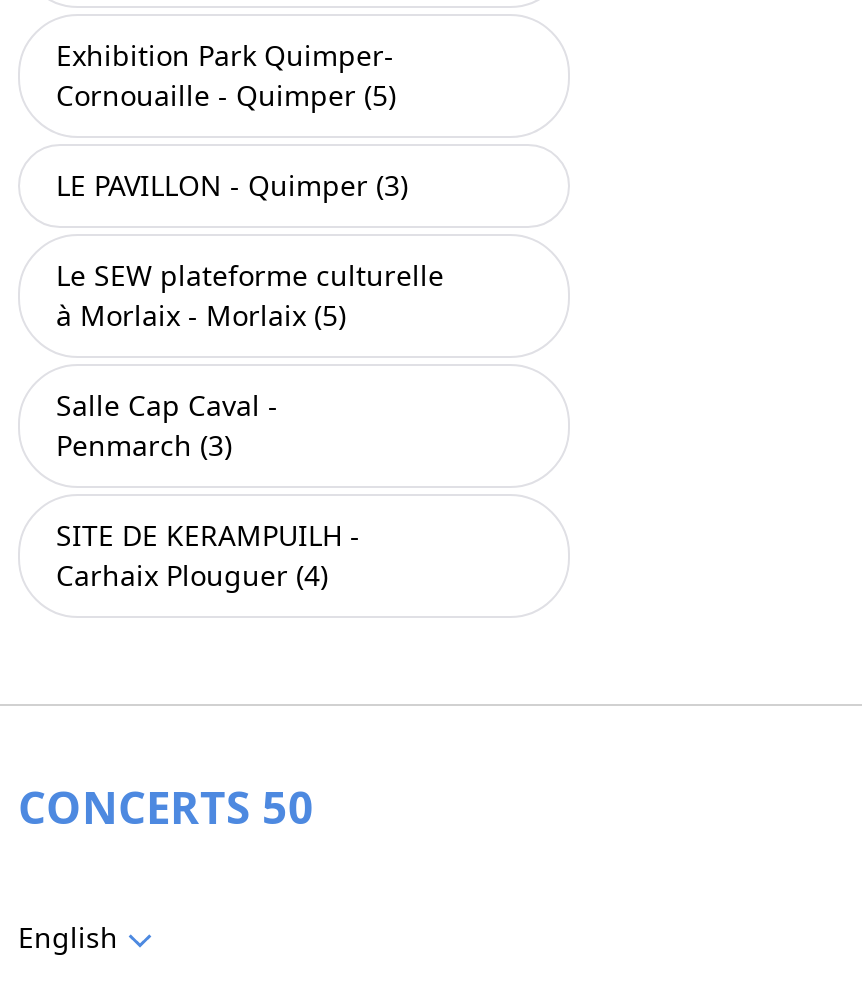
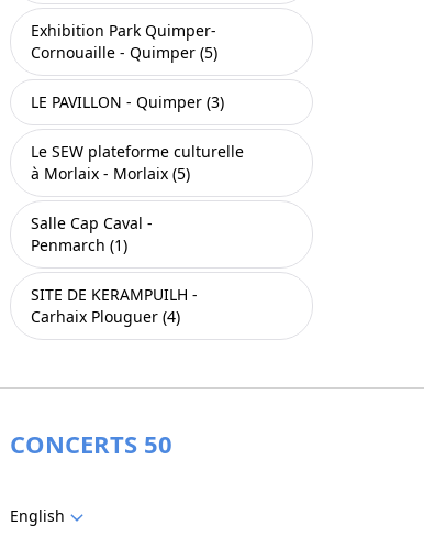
- Penmarch (3)
+ Penmarch (1)
